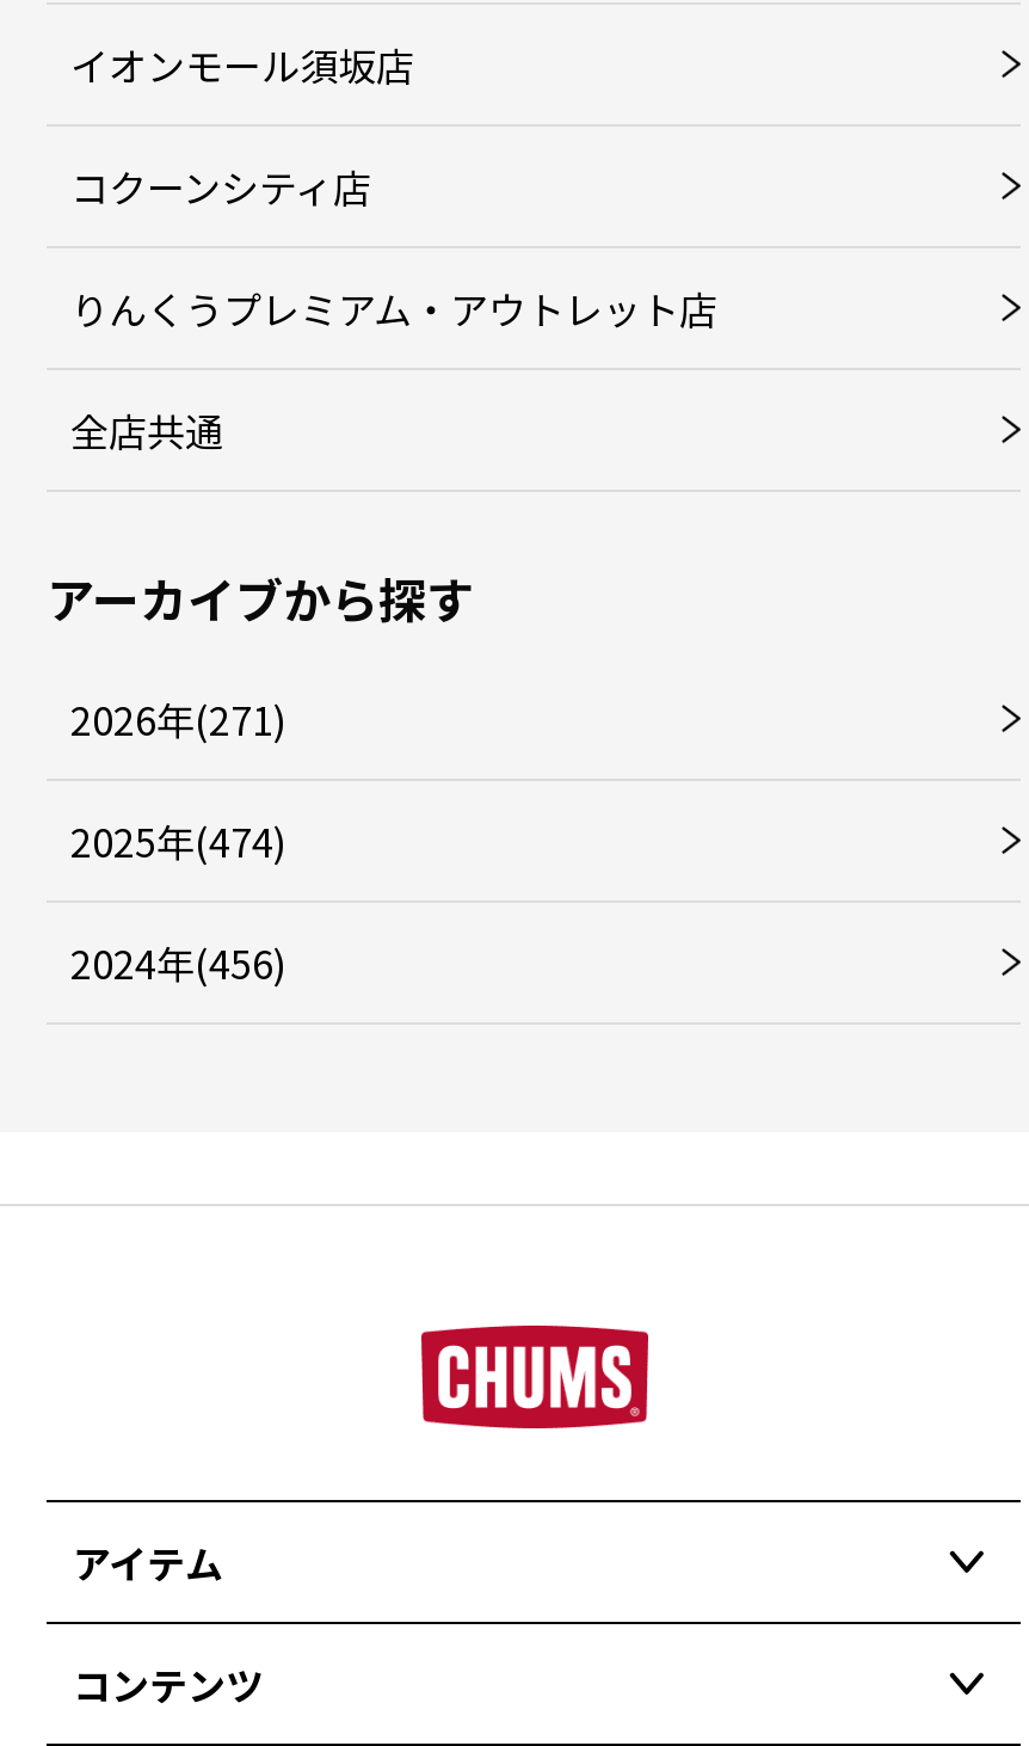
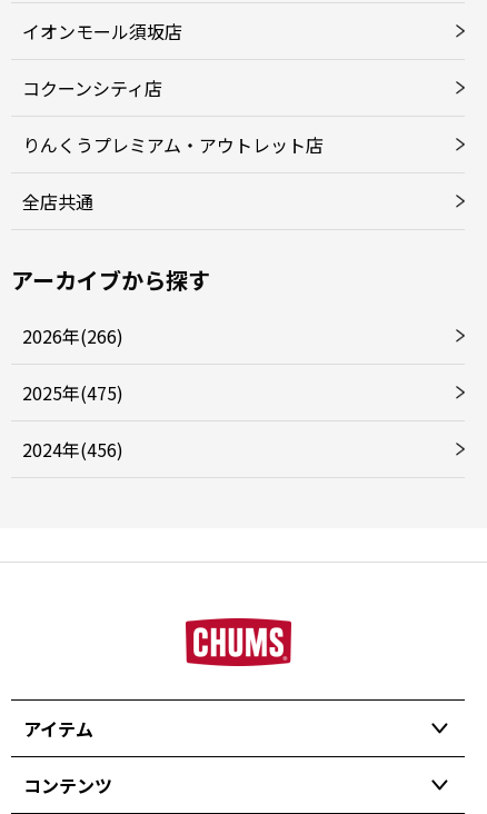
- 2026年(271)
+ 2026年(266)

- 2025年(474)
+ 2025年(475)
